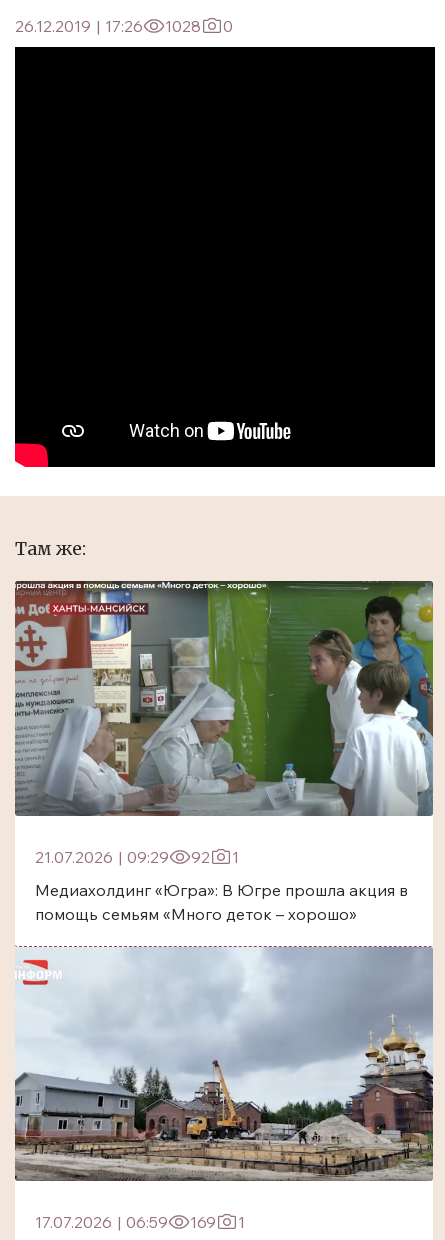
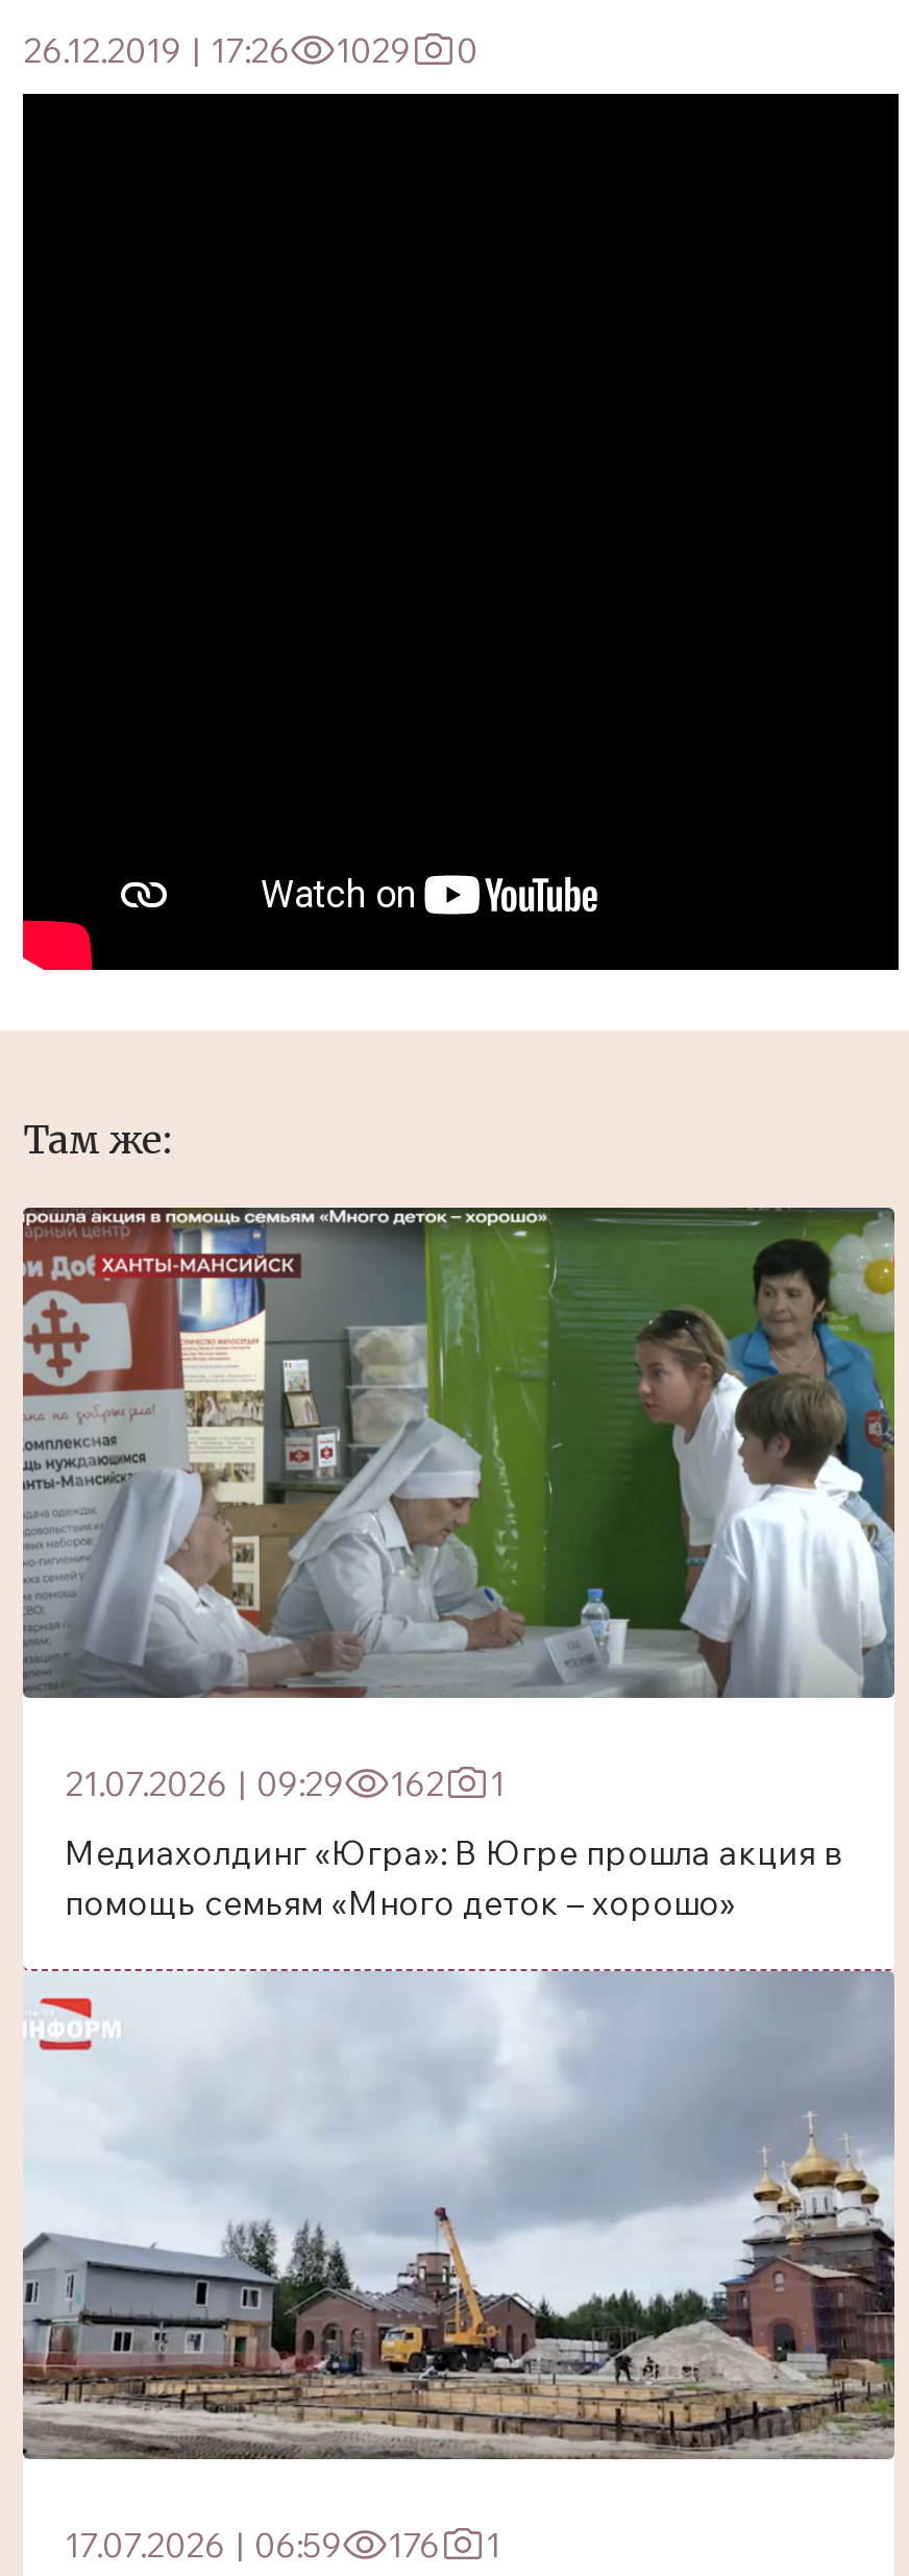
- 1028
+ 1029

- 92
+ 162

- 169
+ 176
